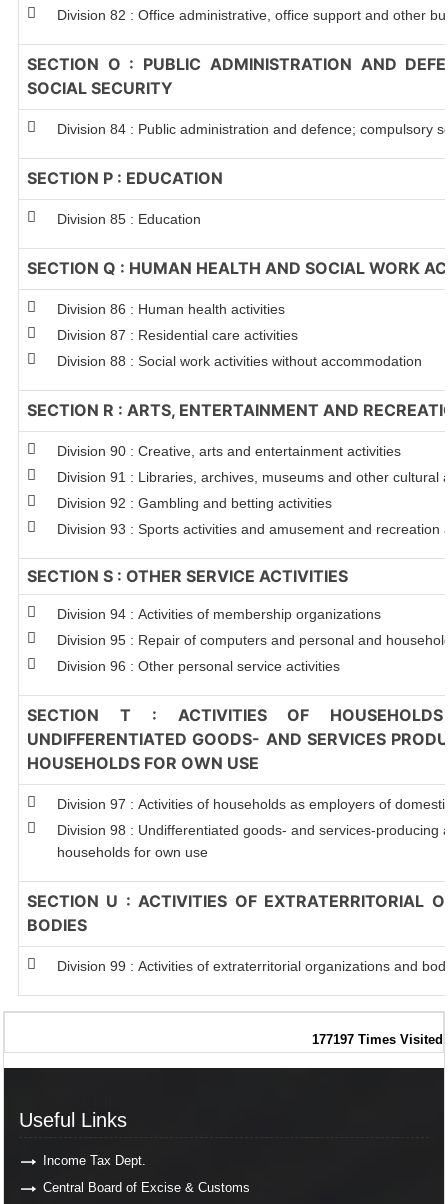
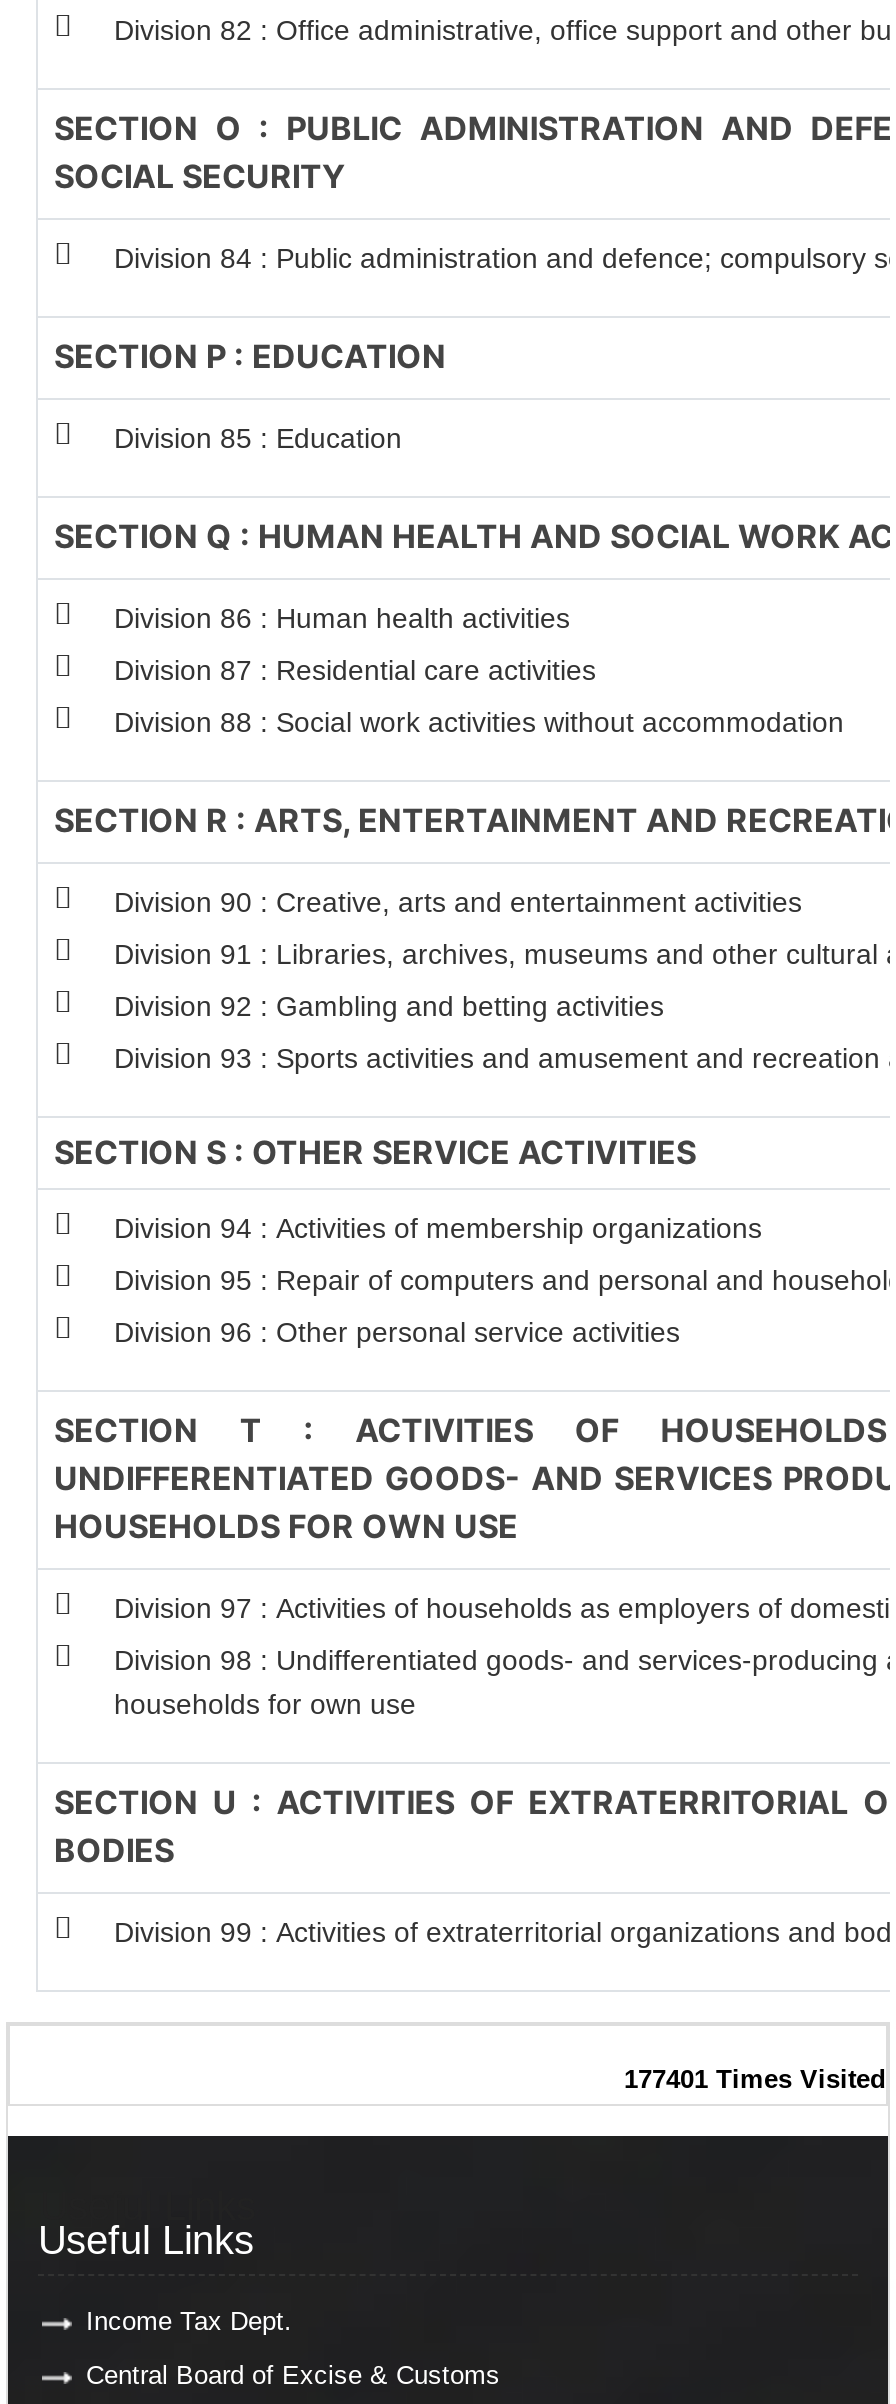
- 177197 Times Visited
+ 177401 Times Visited
